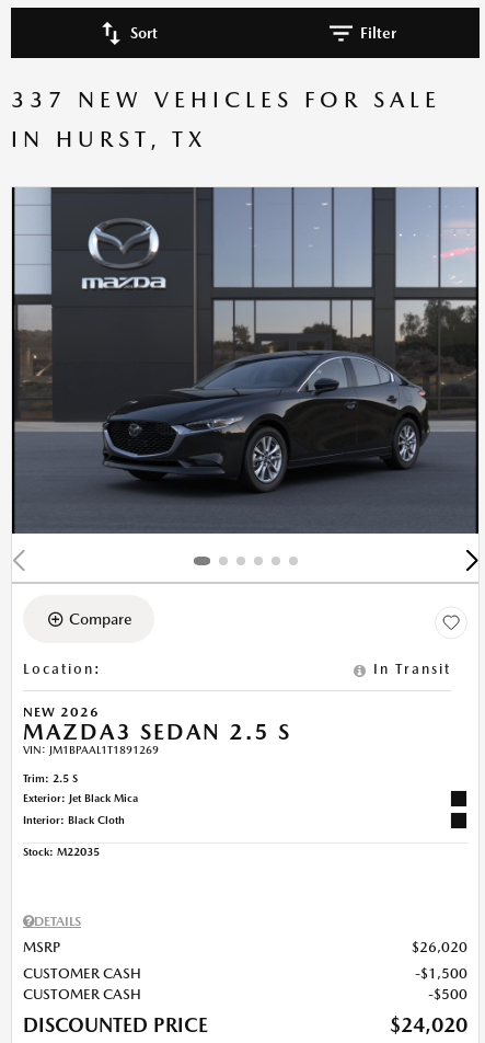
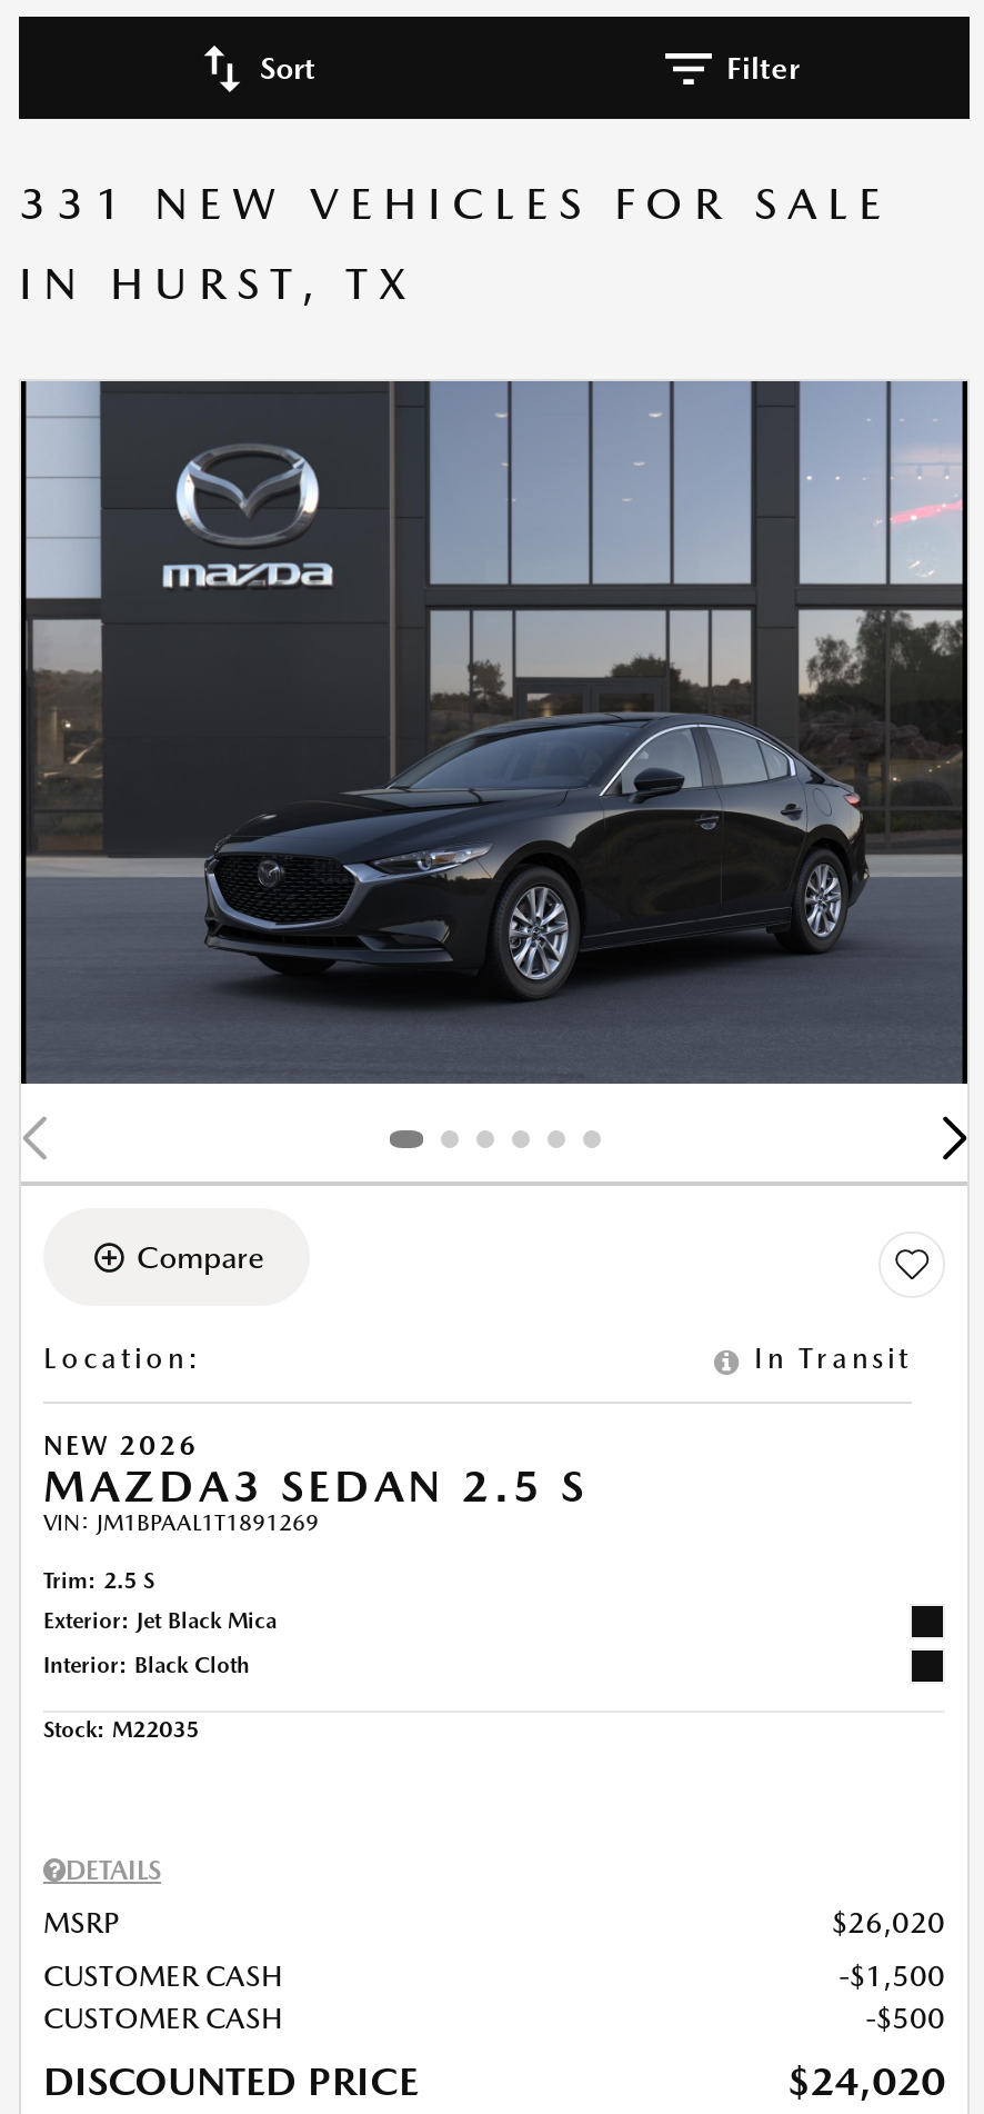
- 337 NEW VEHICLES FOR SALE
+ 331 NEW VEHICLES FOR SALE
